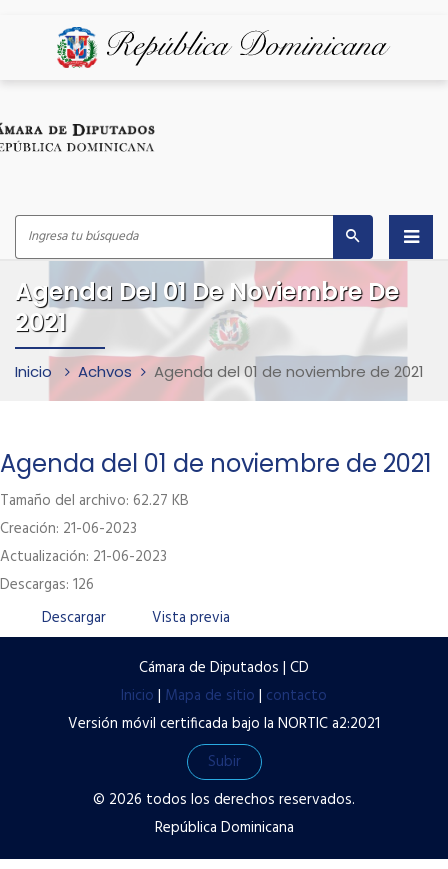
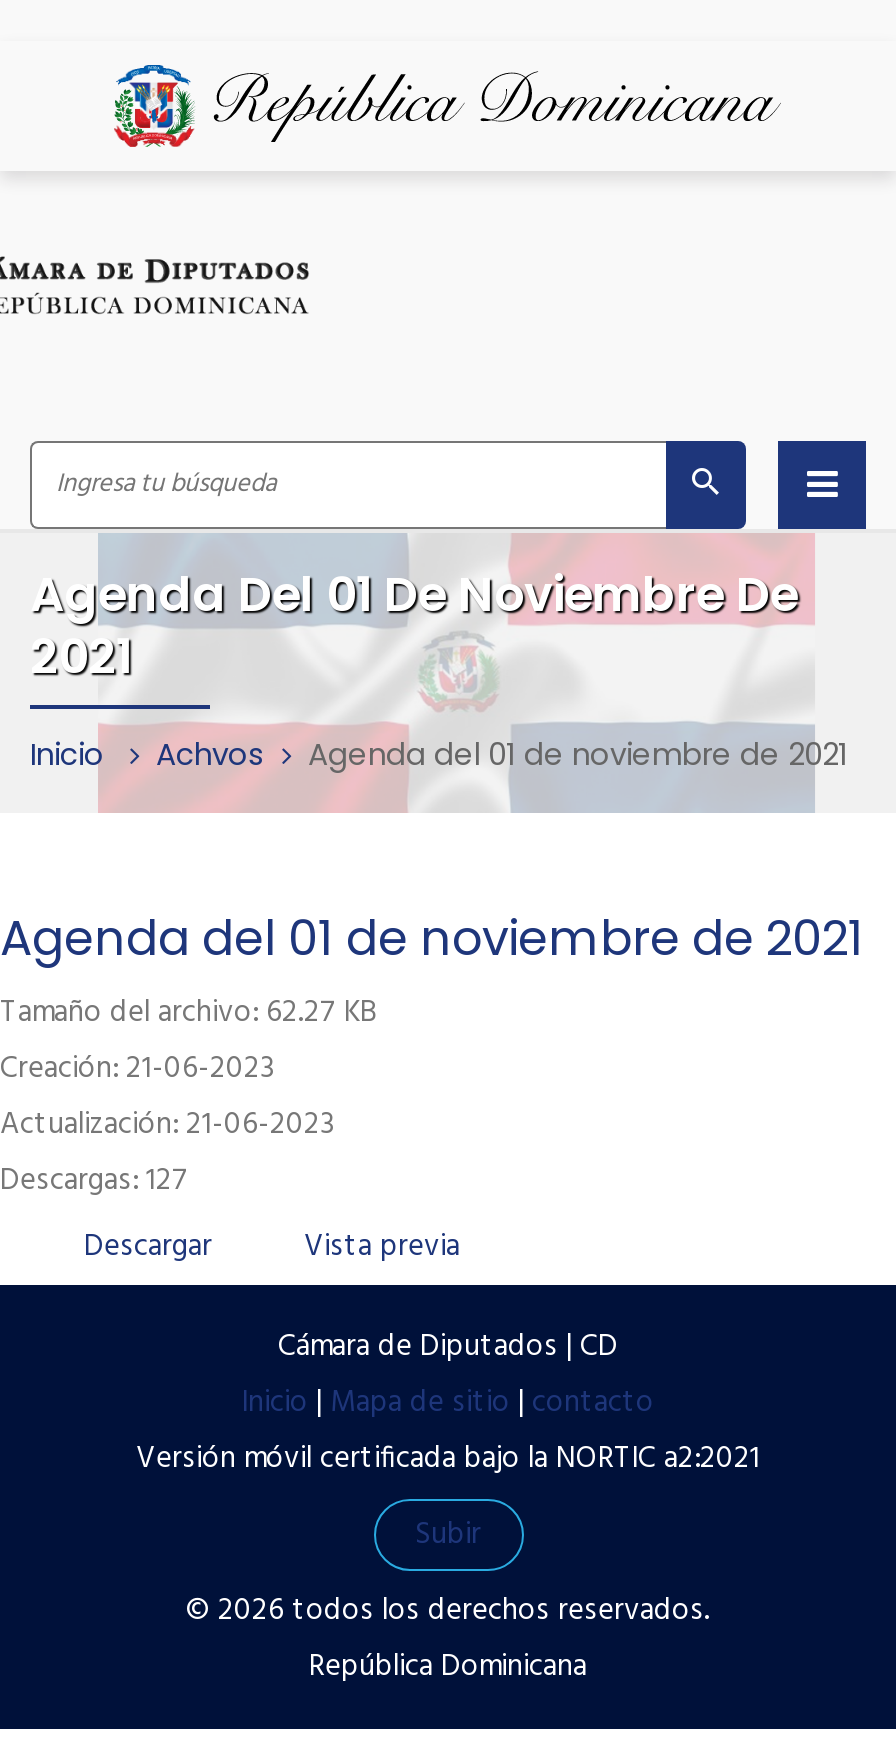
- Descargas: 126
+ Descargas: 127
